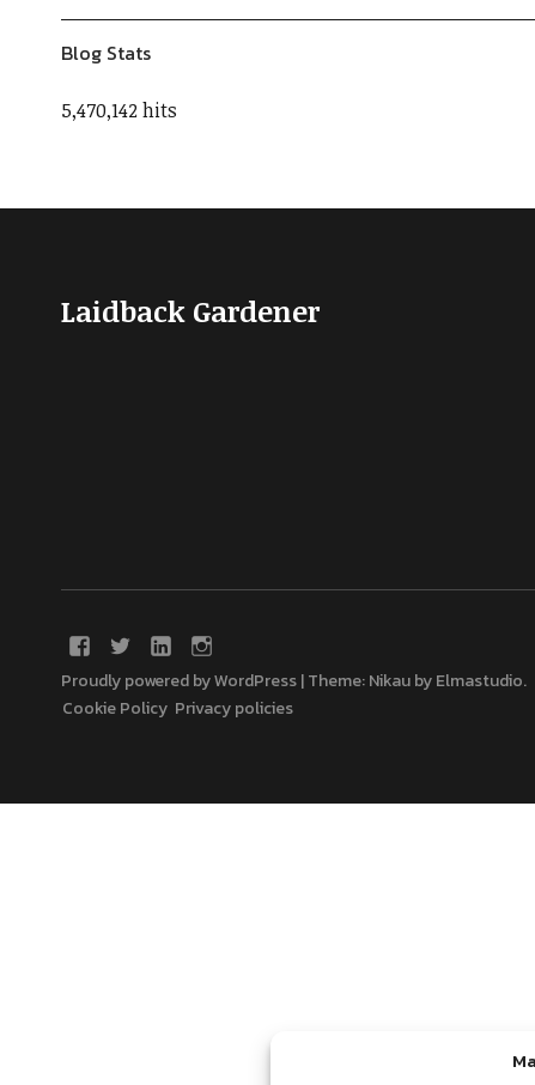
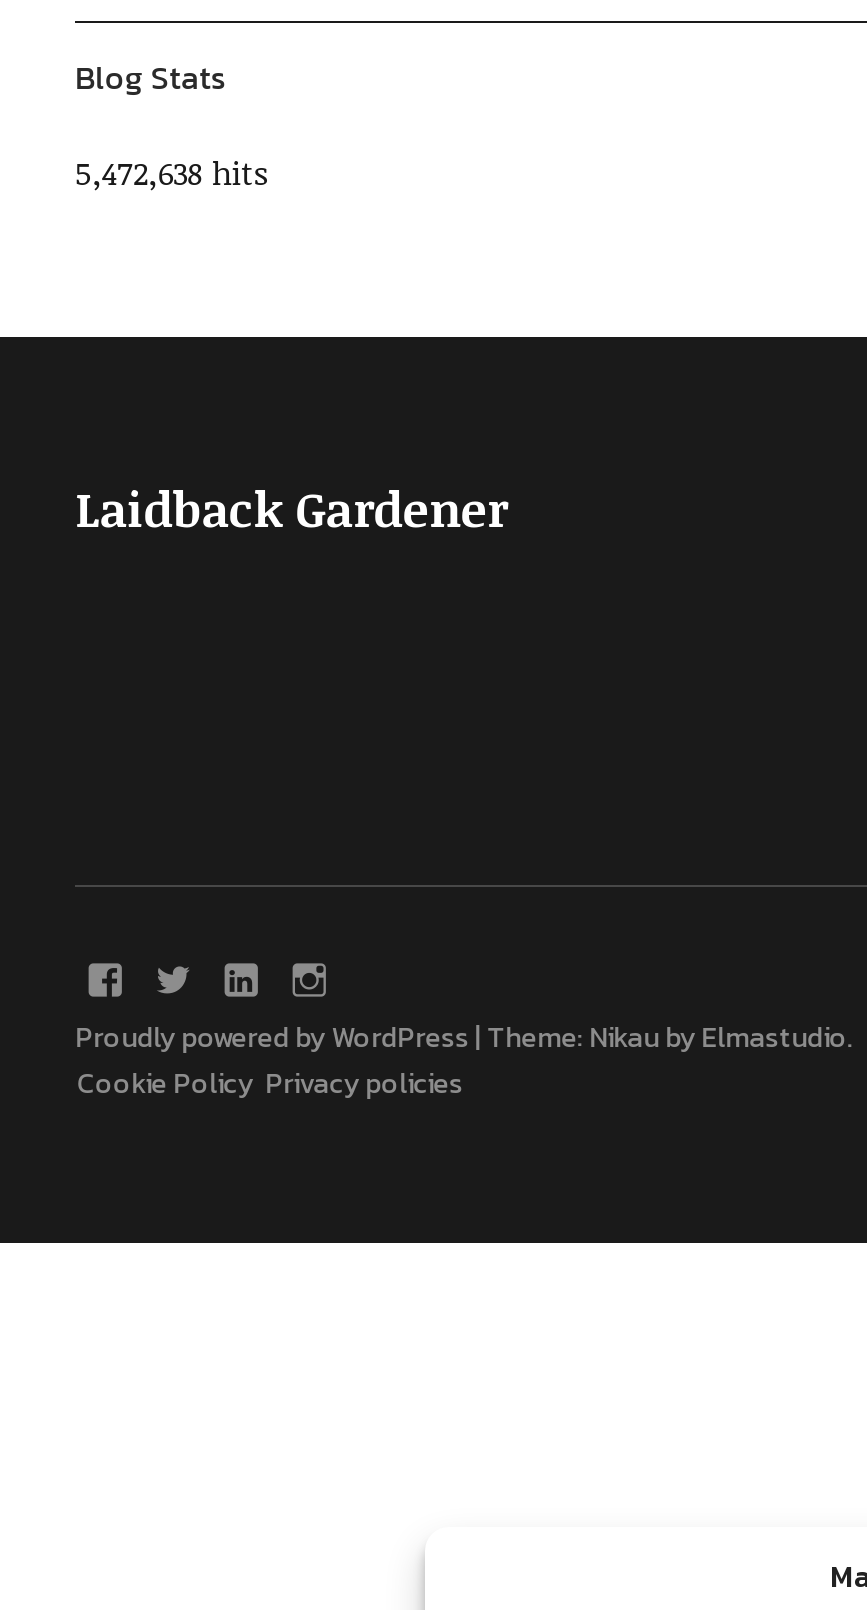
- 5,470,142 hits
+ 5,472,638 hits
